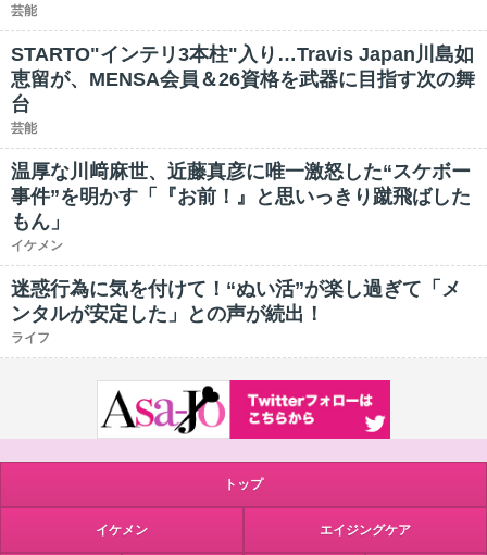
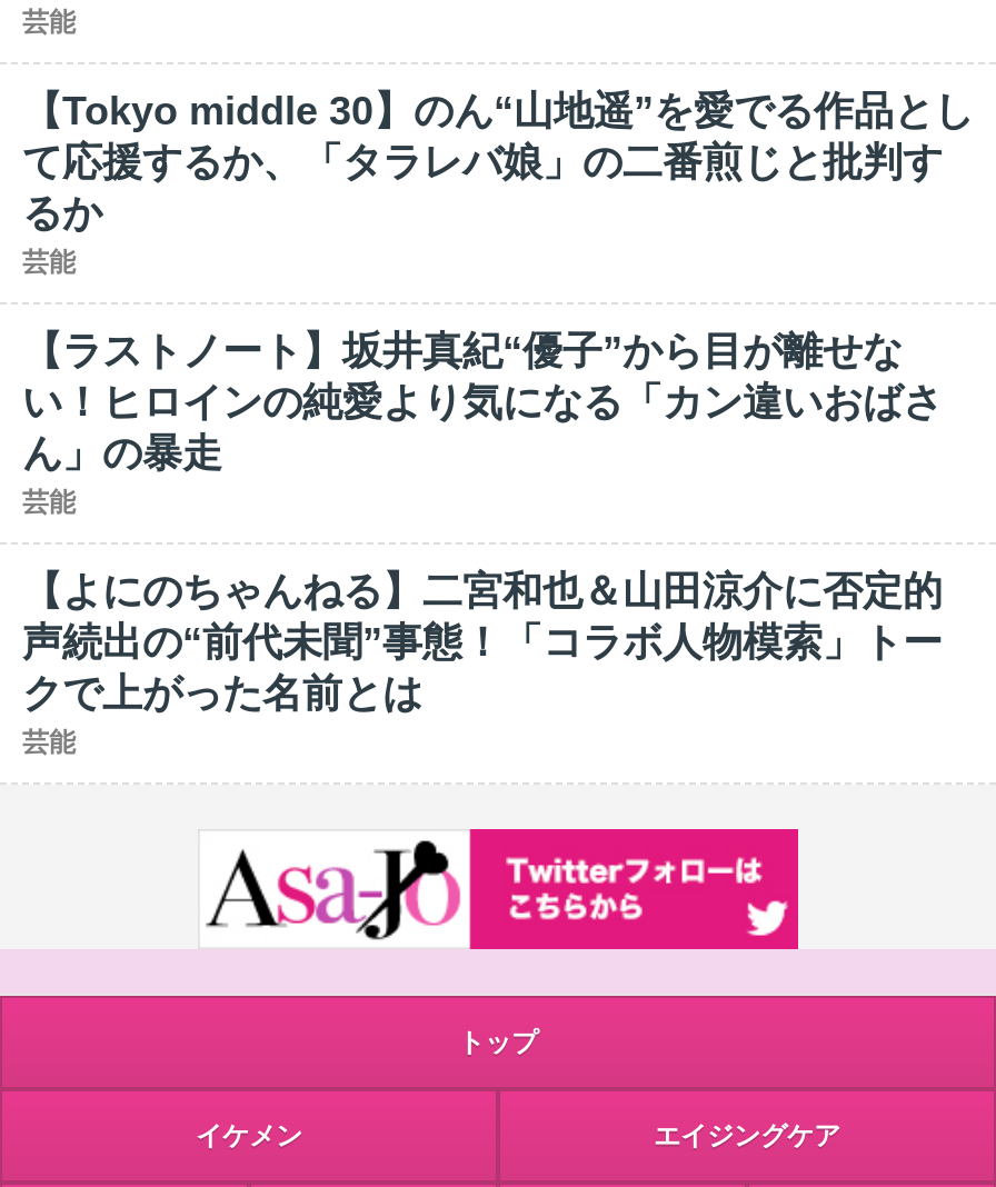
- STARTO"インテリ3本柱"入り…Travis Japan川島如
- 恵留が、MENSA会員＆26資格を武器に目指す次の舞
- 台
+ 【Tokyo middle 30】のん“山地遥”を愛でる作品とし
+ て応援するか、「タラレバ娘」の二番煎じと批判す
+ るか

- 温厚な川﨑麻世、近藤真彦に唯一激怒した“スケボー
- 事件”を明かす「『お前！』と思いっきり蹴飛ばした
- もん」
- イケメン
+ 【ラストノート】坂井真紀“優子”から目が離せな
+ い！ヒロインの純愛より気になる「カン違いおばさ
+ ん」の暴走
+ 芸能

- 迷惑行為に気を付けて！“ぬい活”が楽し過ぎて「メ
- ンタルが安定した」との声が続出！
- ライフ
+ 【よにのちゃんねる】二宮和也＆山田涼介に否定的
+ 声続出の“前代未聞”事態！「コラボ人物模索」トー
+ クで上がった名前とは
+ 芸能
